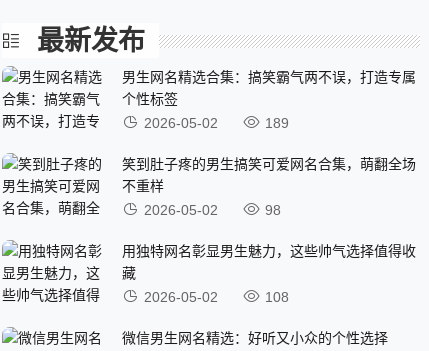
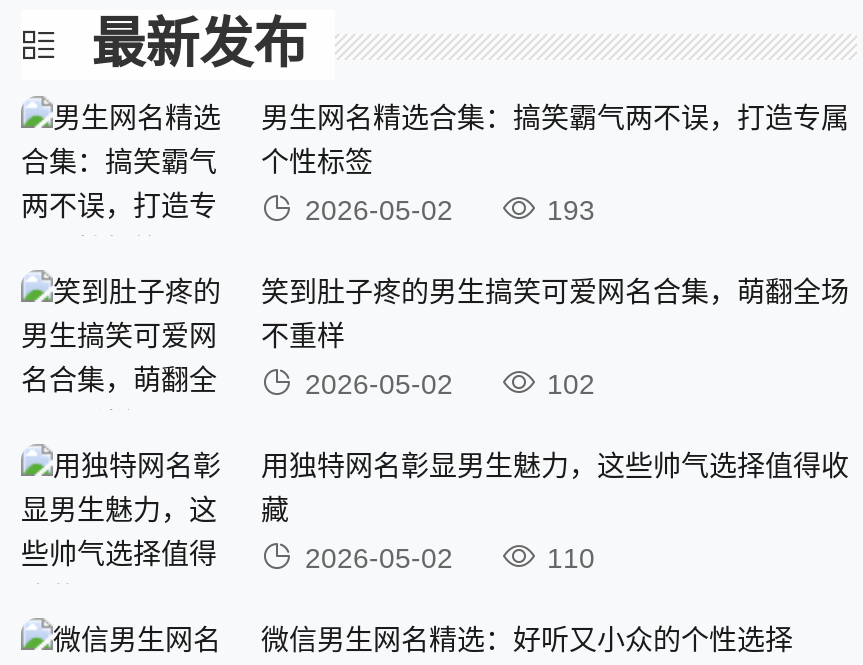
- 189
+ 193

- 98
+ 102

- 108
+ 110
